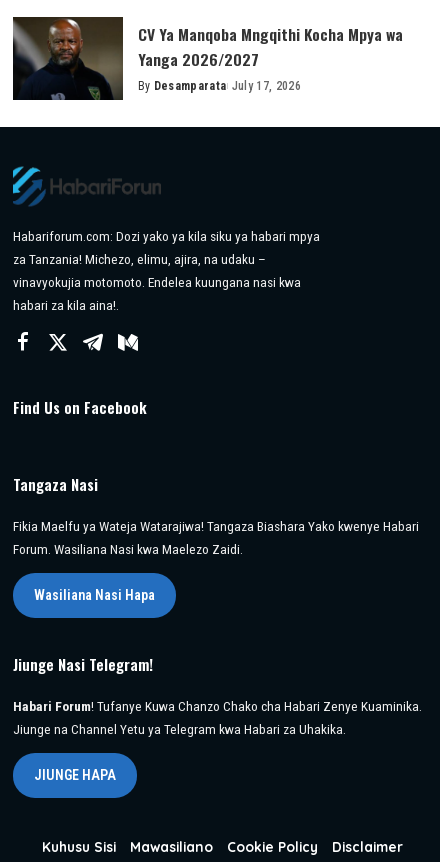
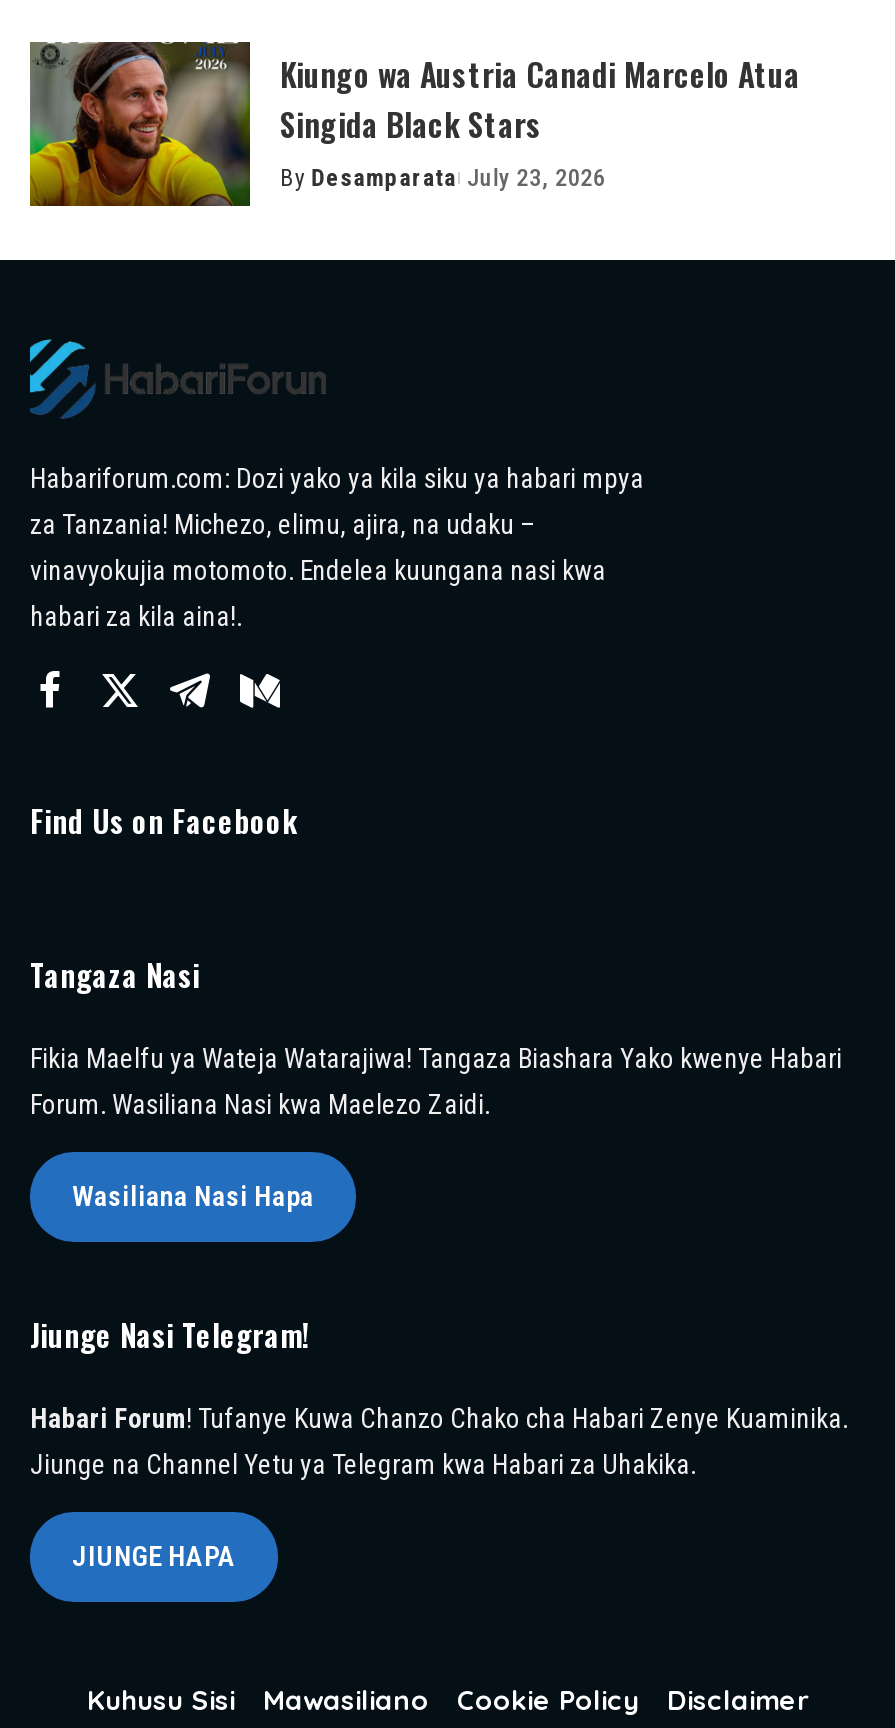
- [image]
- CV Ya Manqoba Mngqithi Kocha Mpya wa
- Yanga 2026/2027
+ [image]
+ Kiungo wa Austria Canadi Marcelo Atua
+ Singida Black Stars

- By Desamparata July 17, 2026
+ By Desamparata July 23, 2026
